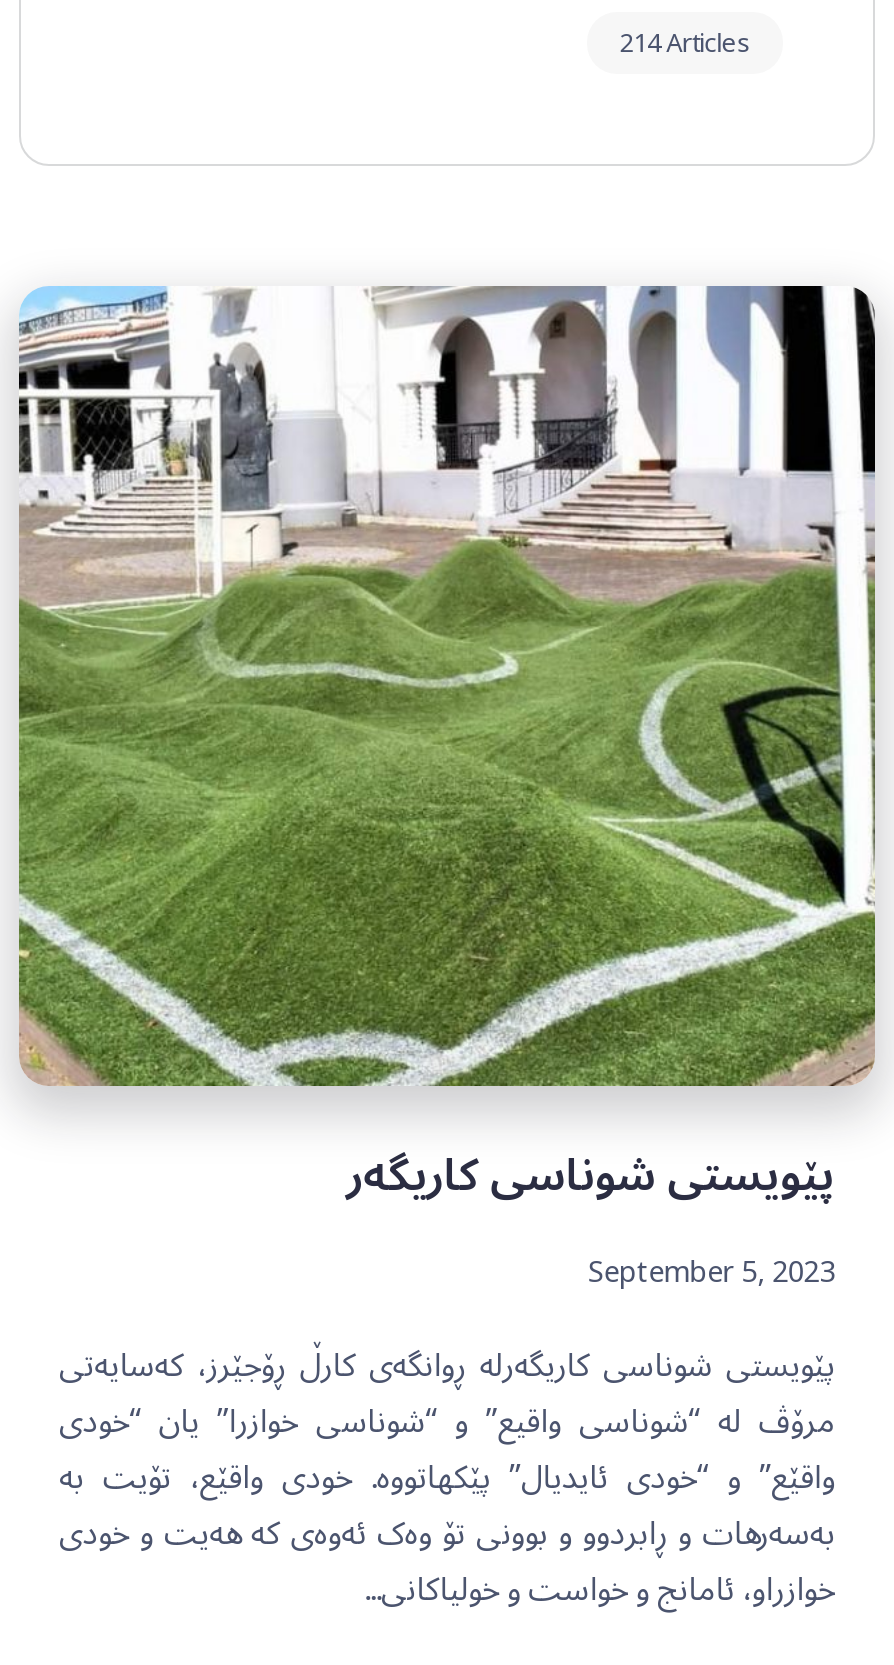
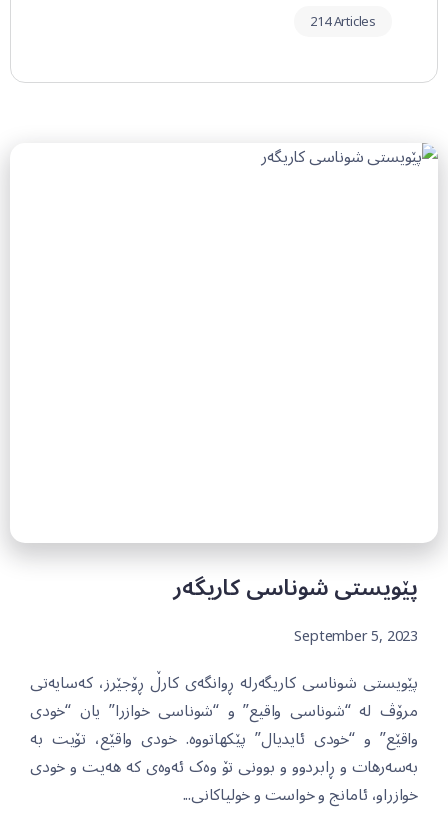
- [image]
